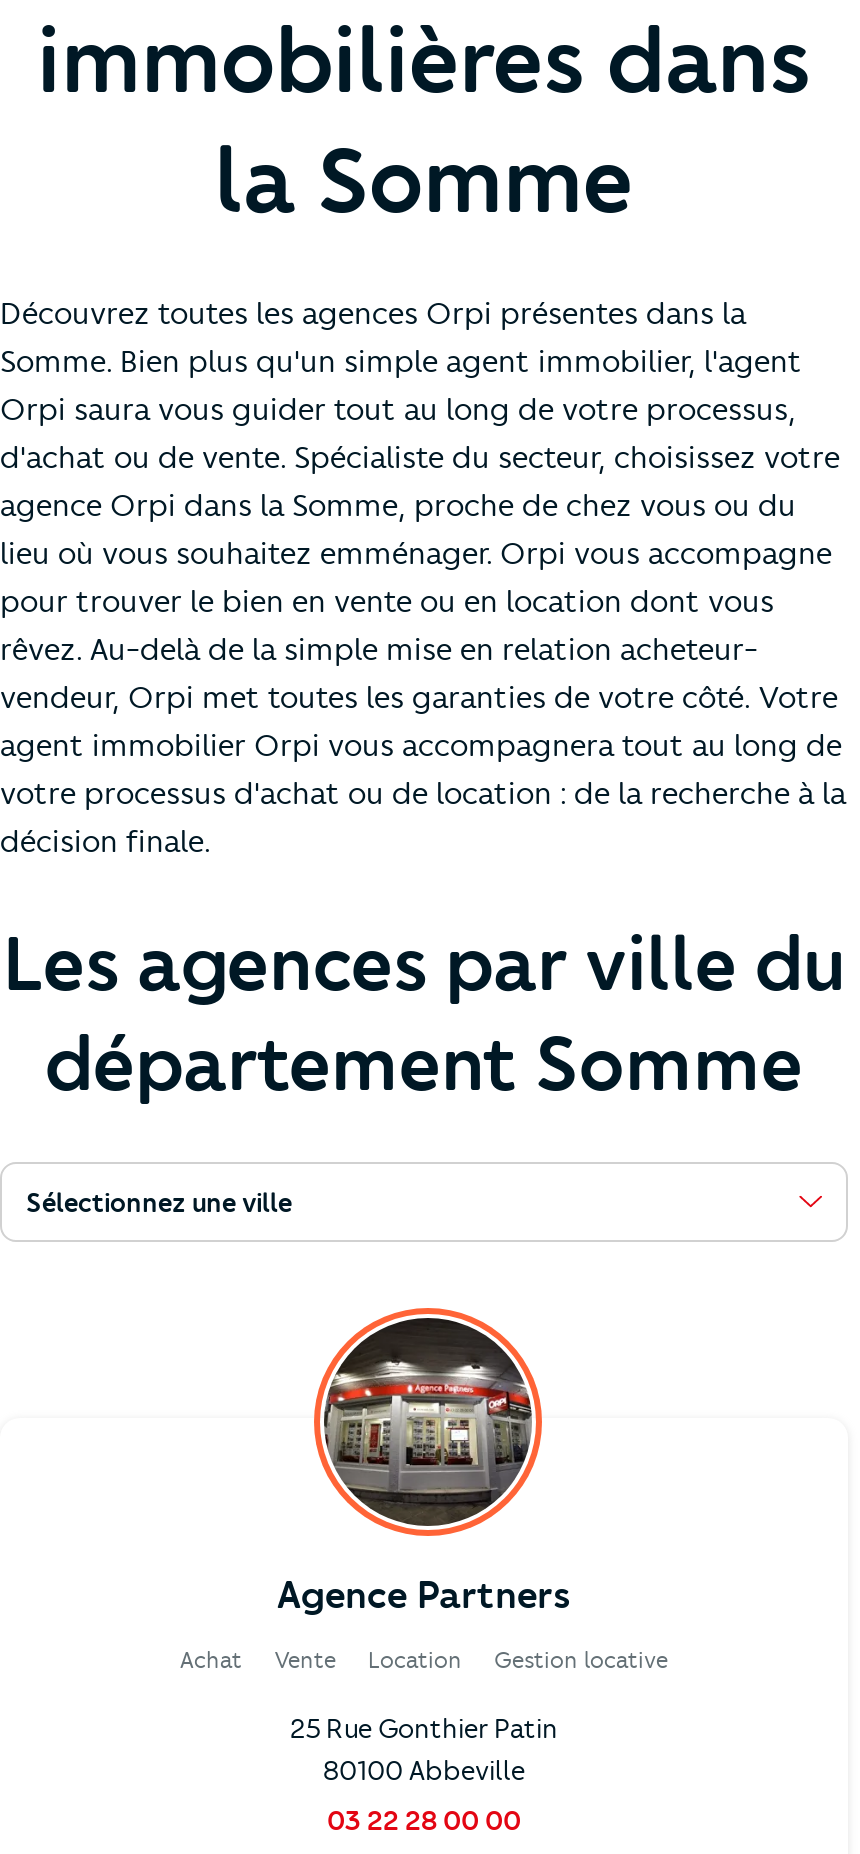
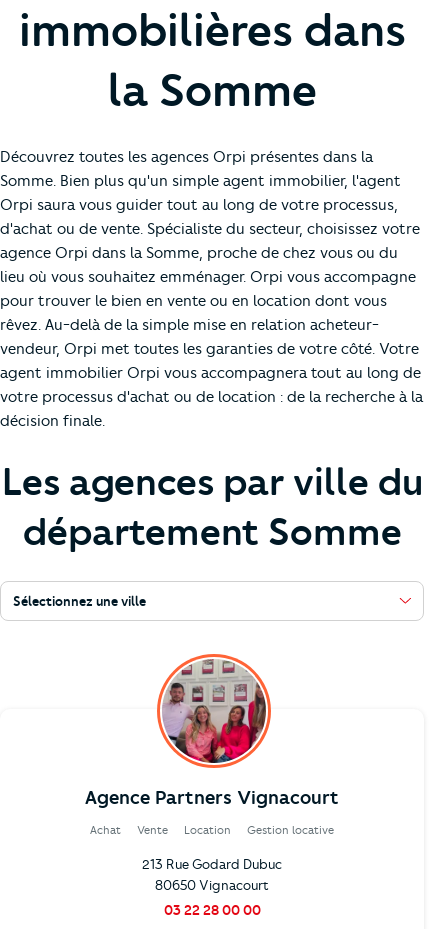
- [image]
- Agence Partners
+ [image]
+ Agence Partners Vignacourt

- 25 Rue Gonthier Patin
- 80100 Abbeville
+ 213 Rue Godard Dubuc
+ 80650 Vignacourt
